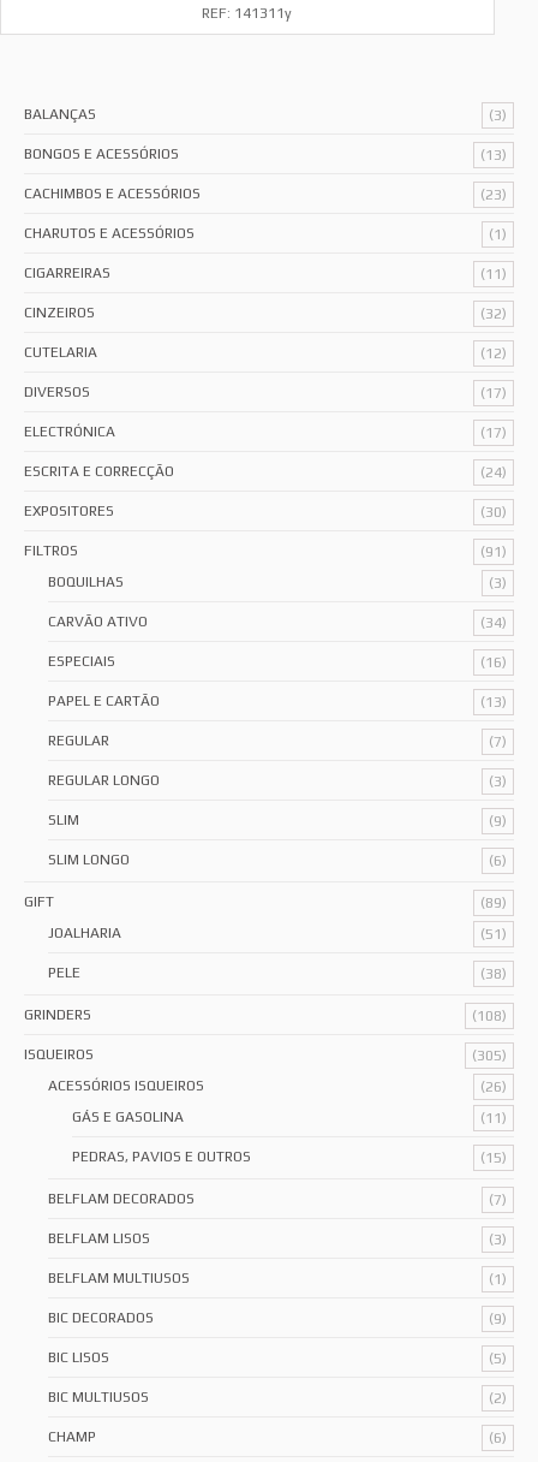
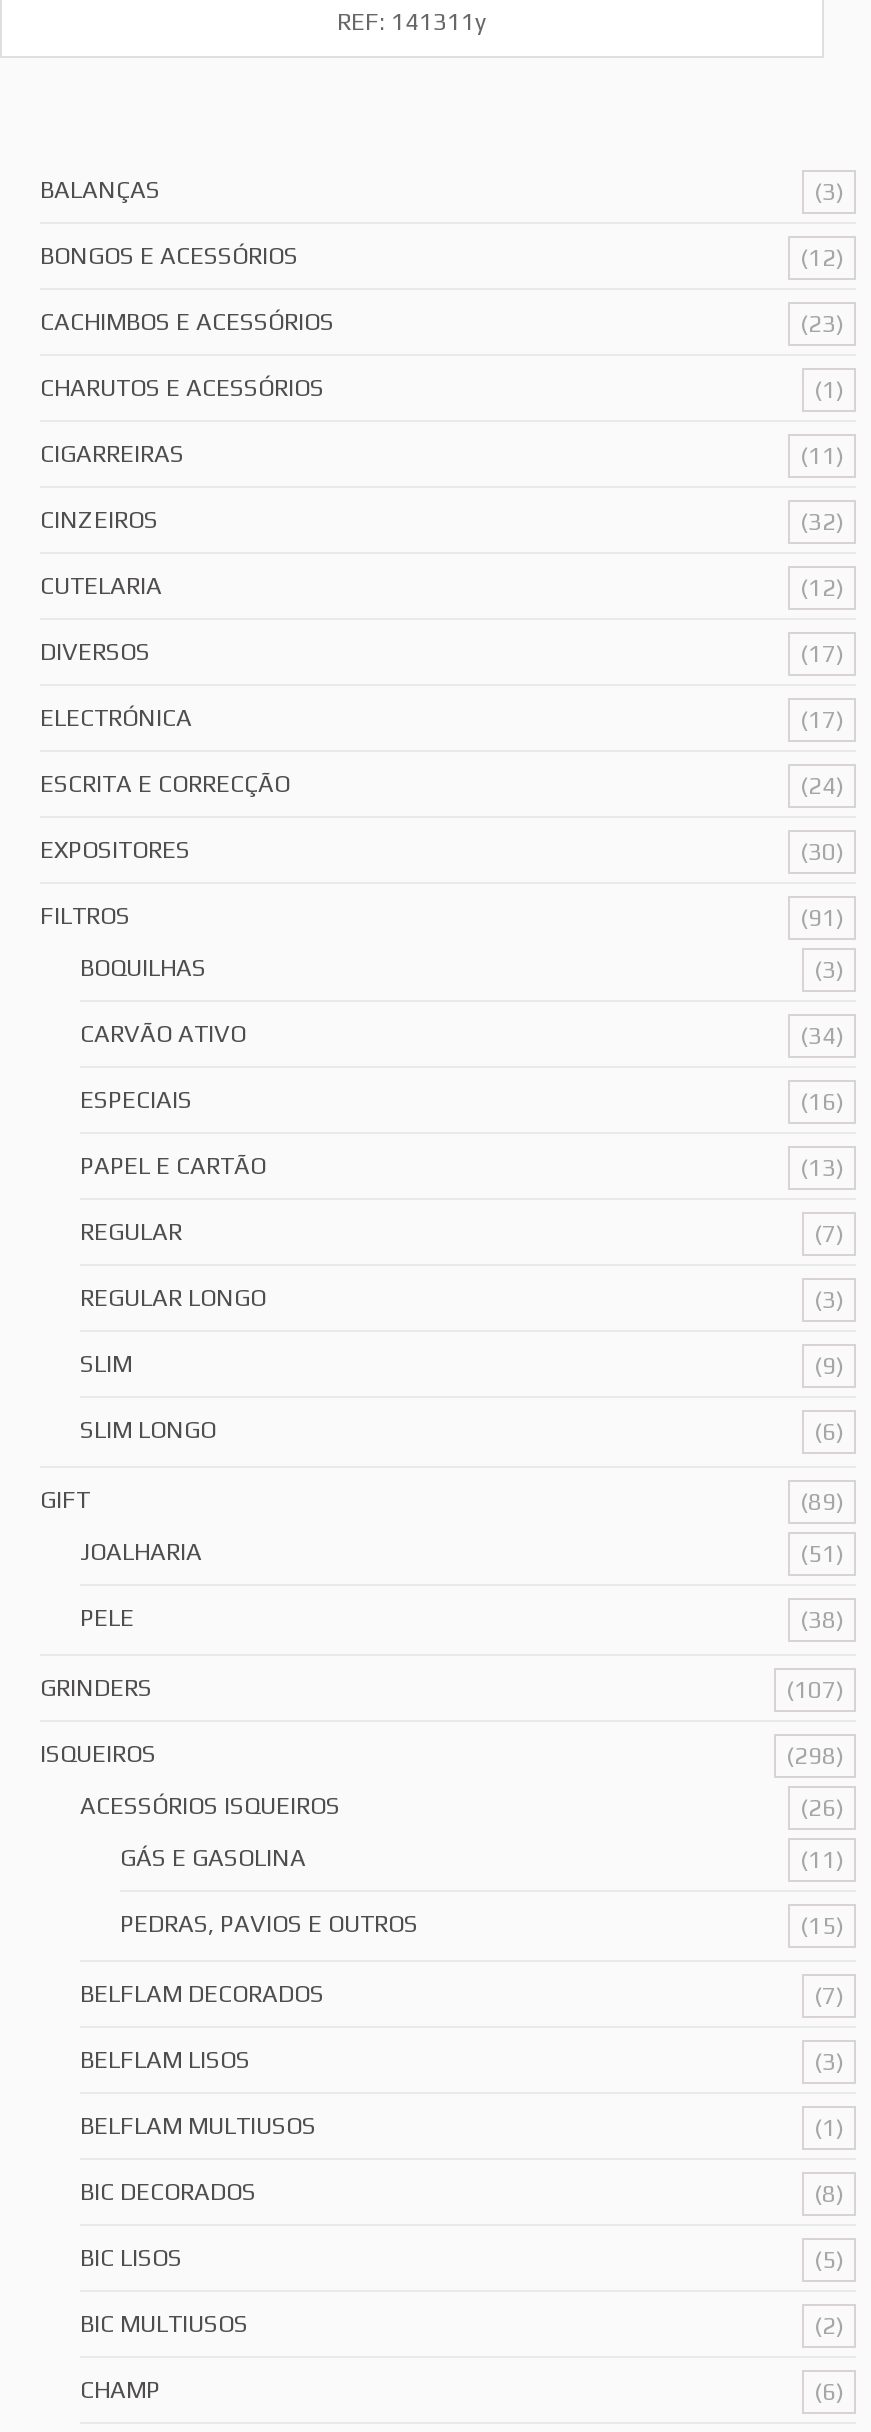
- (13)
+ (12)

- (108)
+ (107)

- (305)
+ (298)

- (9)
+ (8)
